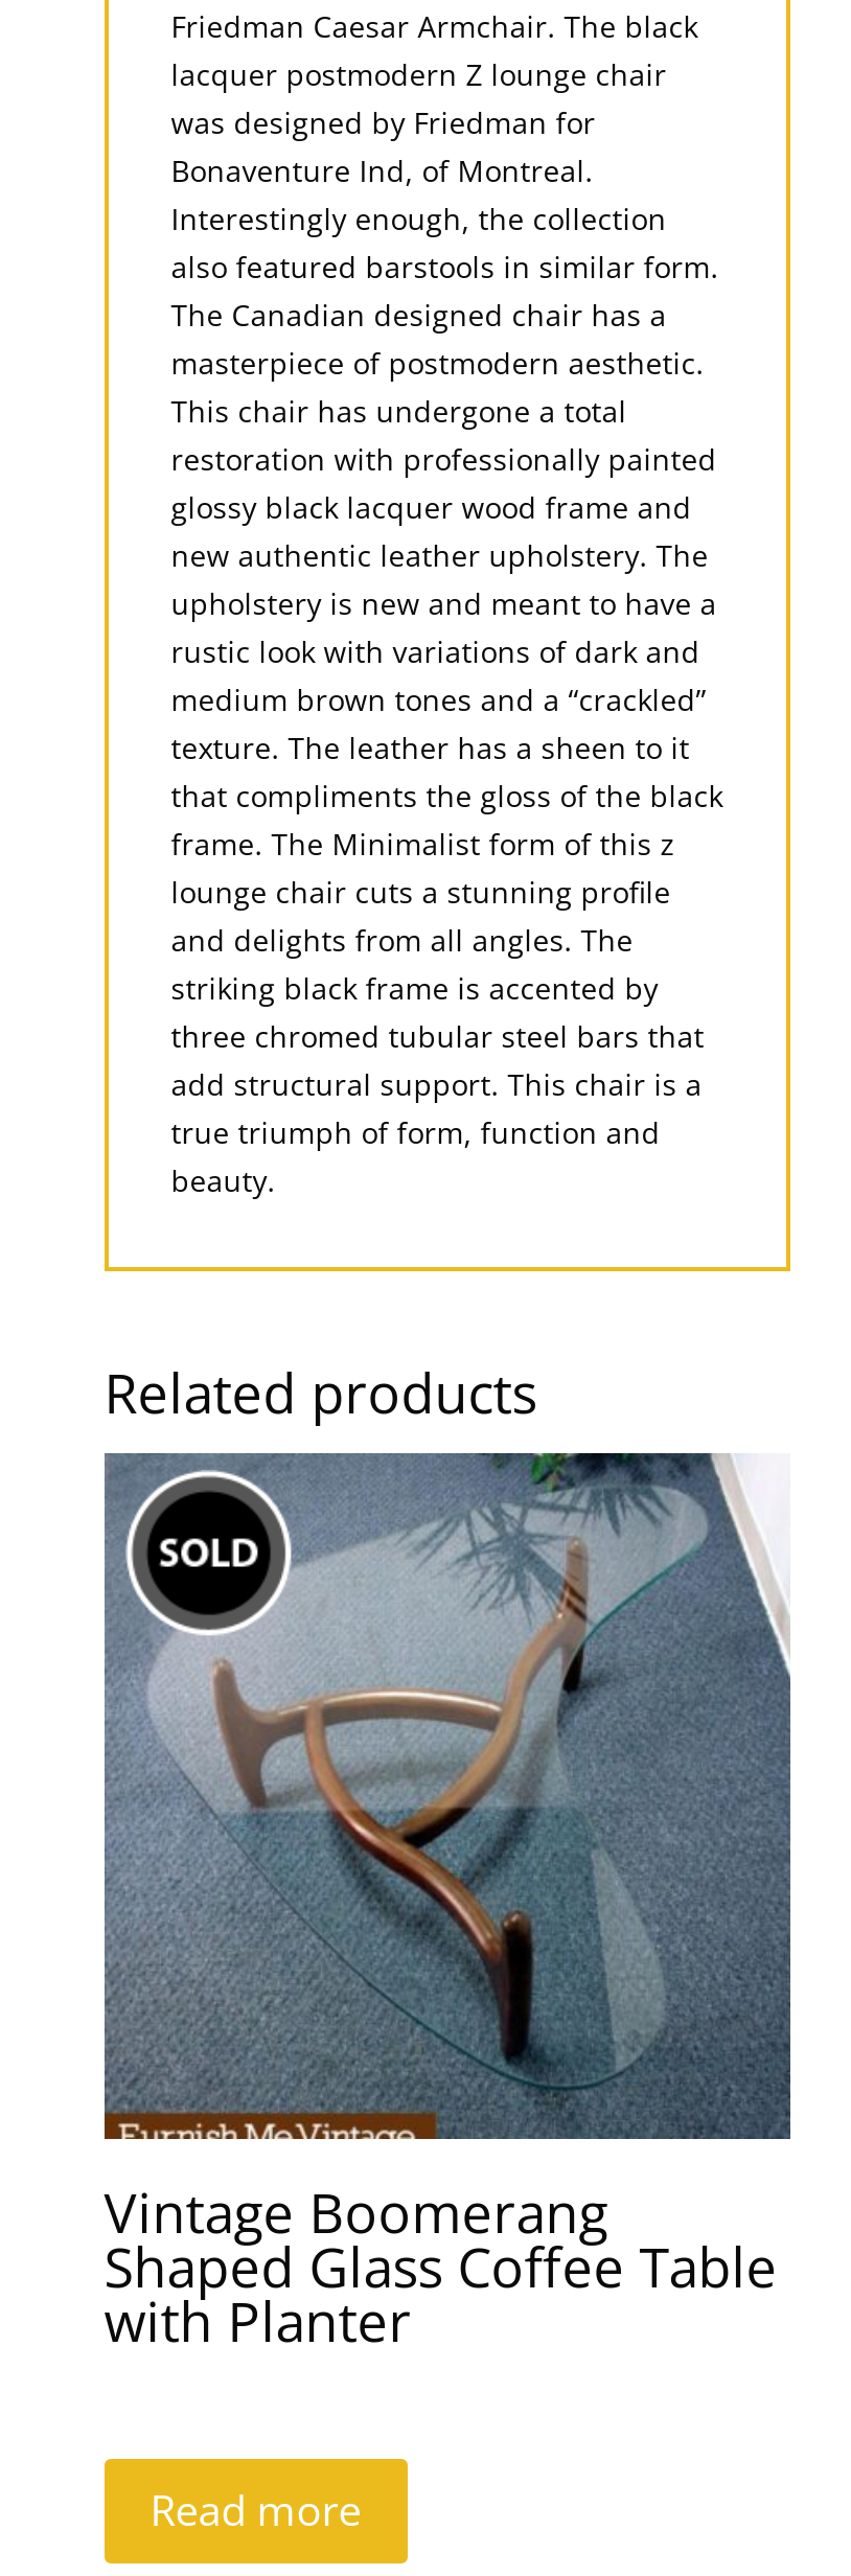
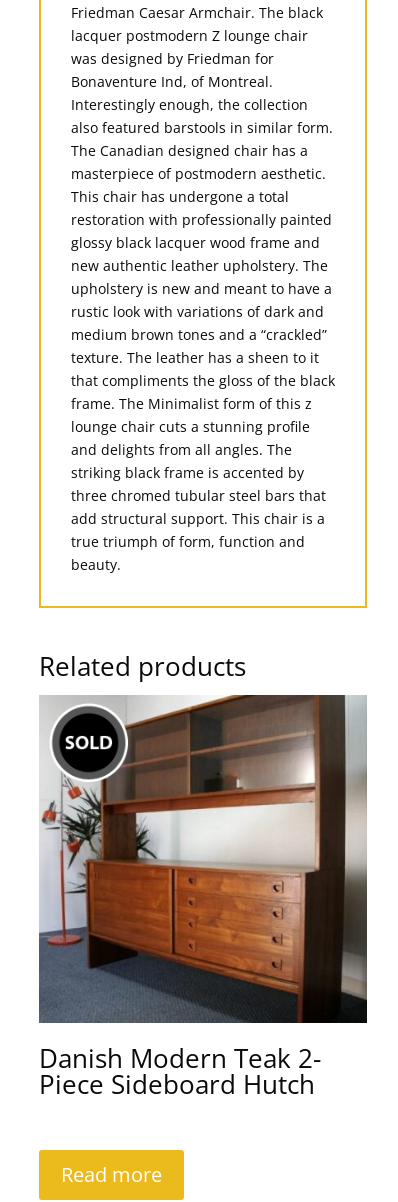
- [image]
- Vintage Boomerang
- Shaped Glass Coffee Table
- with Planter
+ [image]
+ Danish Modern Teak 2-
+ Piece Sideboard Hutch
